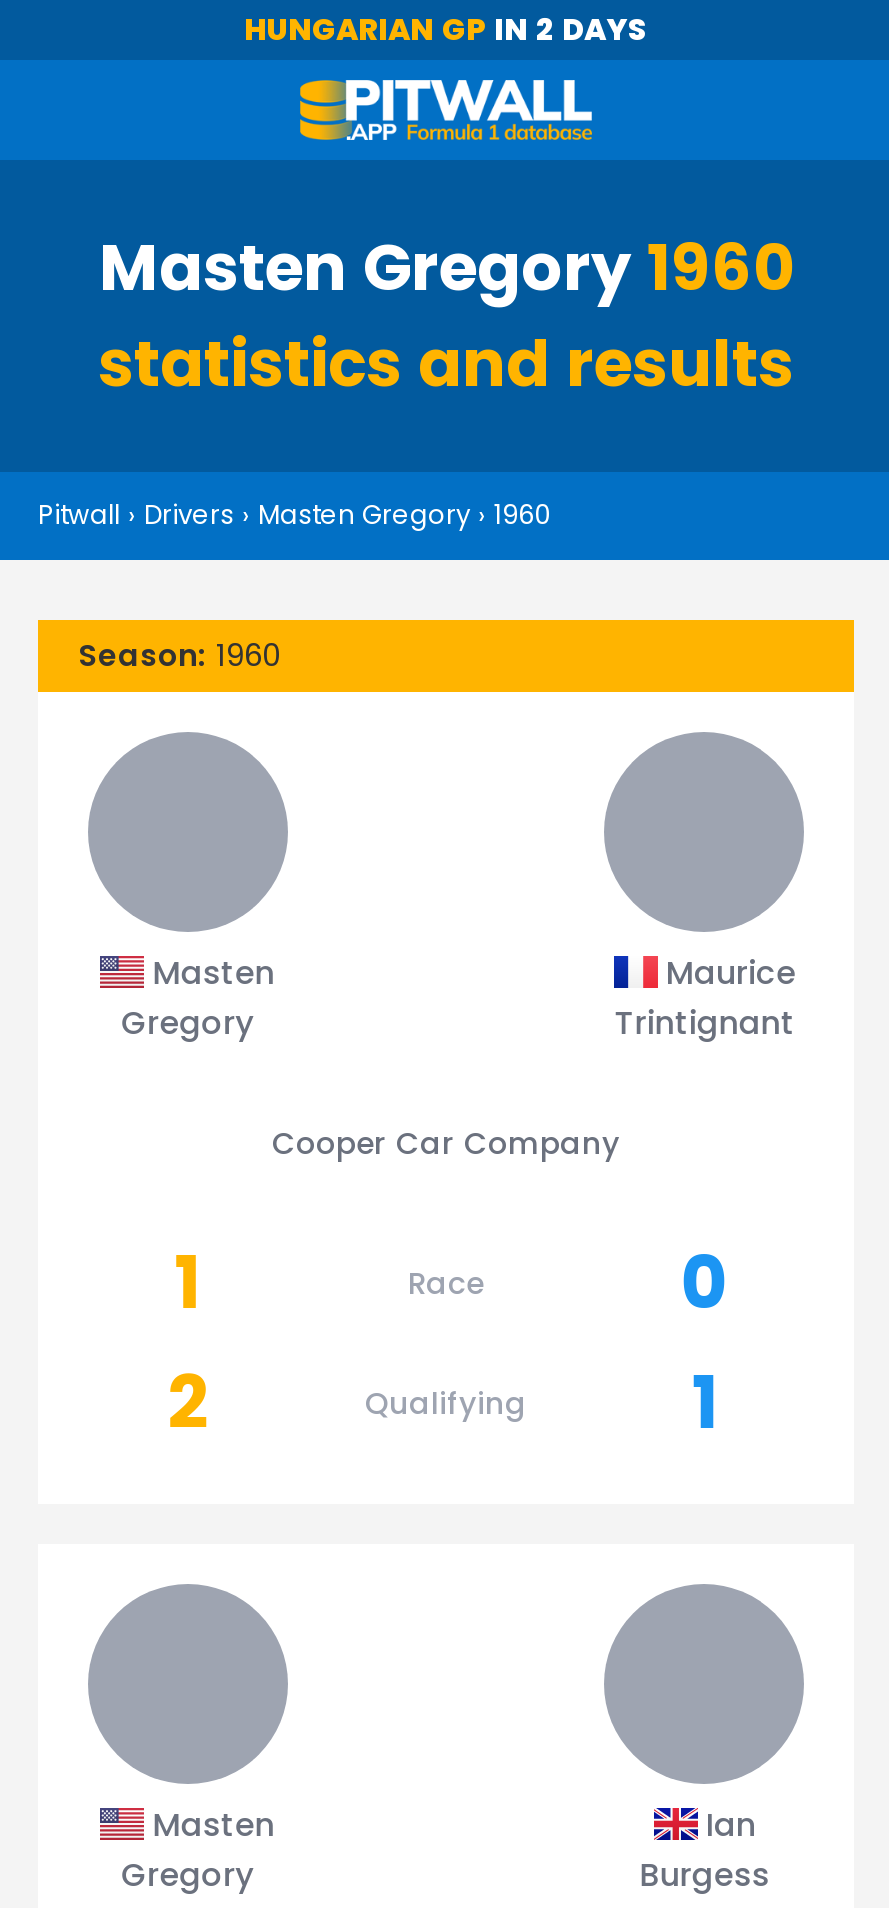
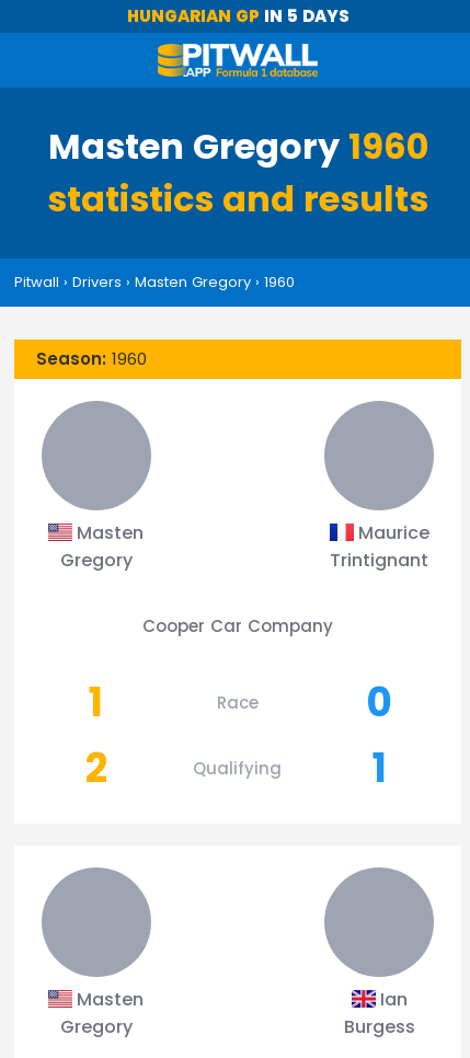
- HUNGARIAN GP IN 2 DAYS
+ HUNGARIAN GP IN 5 DAYS
